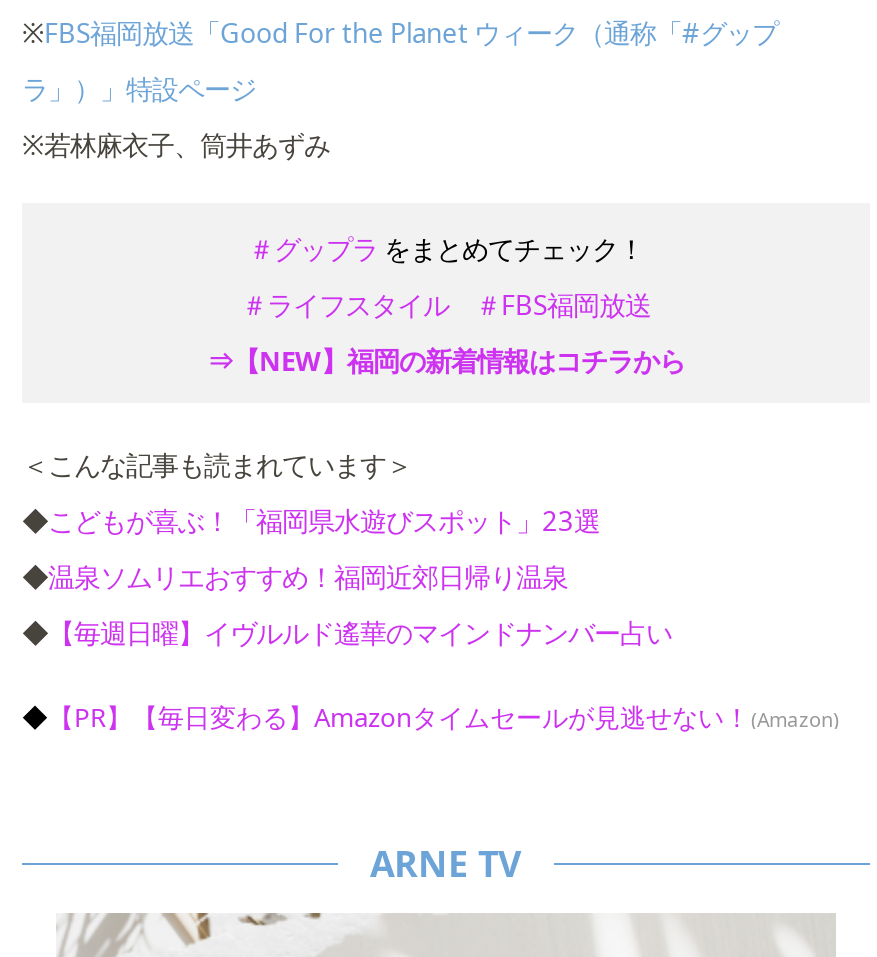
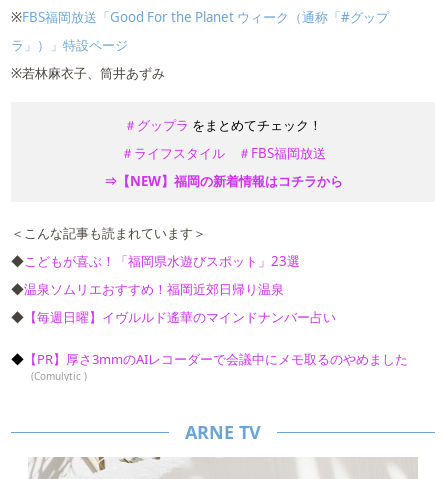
- 【PR】【毎日変わる】Amazonタイムセールが見逃せない！(Amazon)
+ 【PR】厚さ3mmのAIレコーダーで会議中にメモ取るのやめました
+ (Comulytic )
